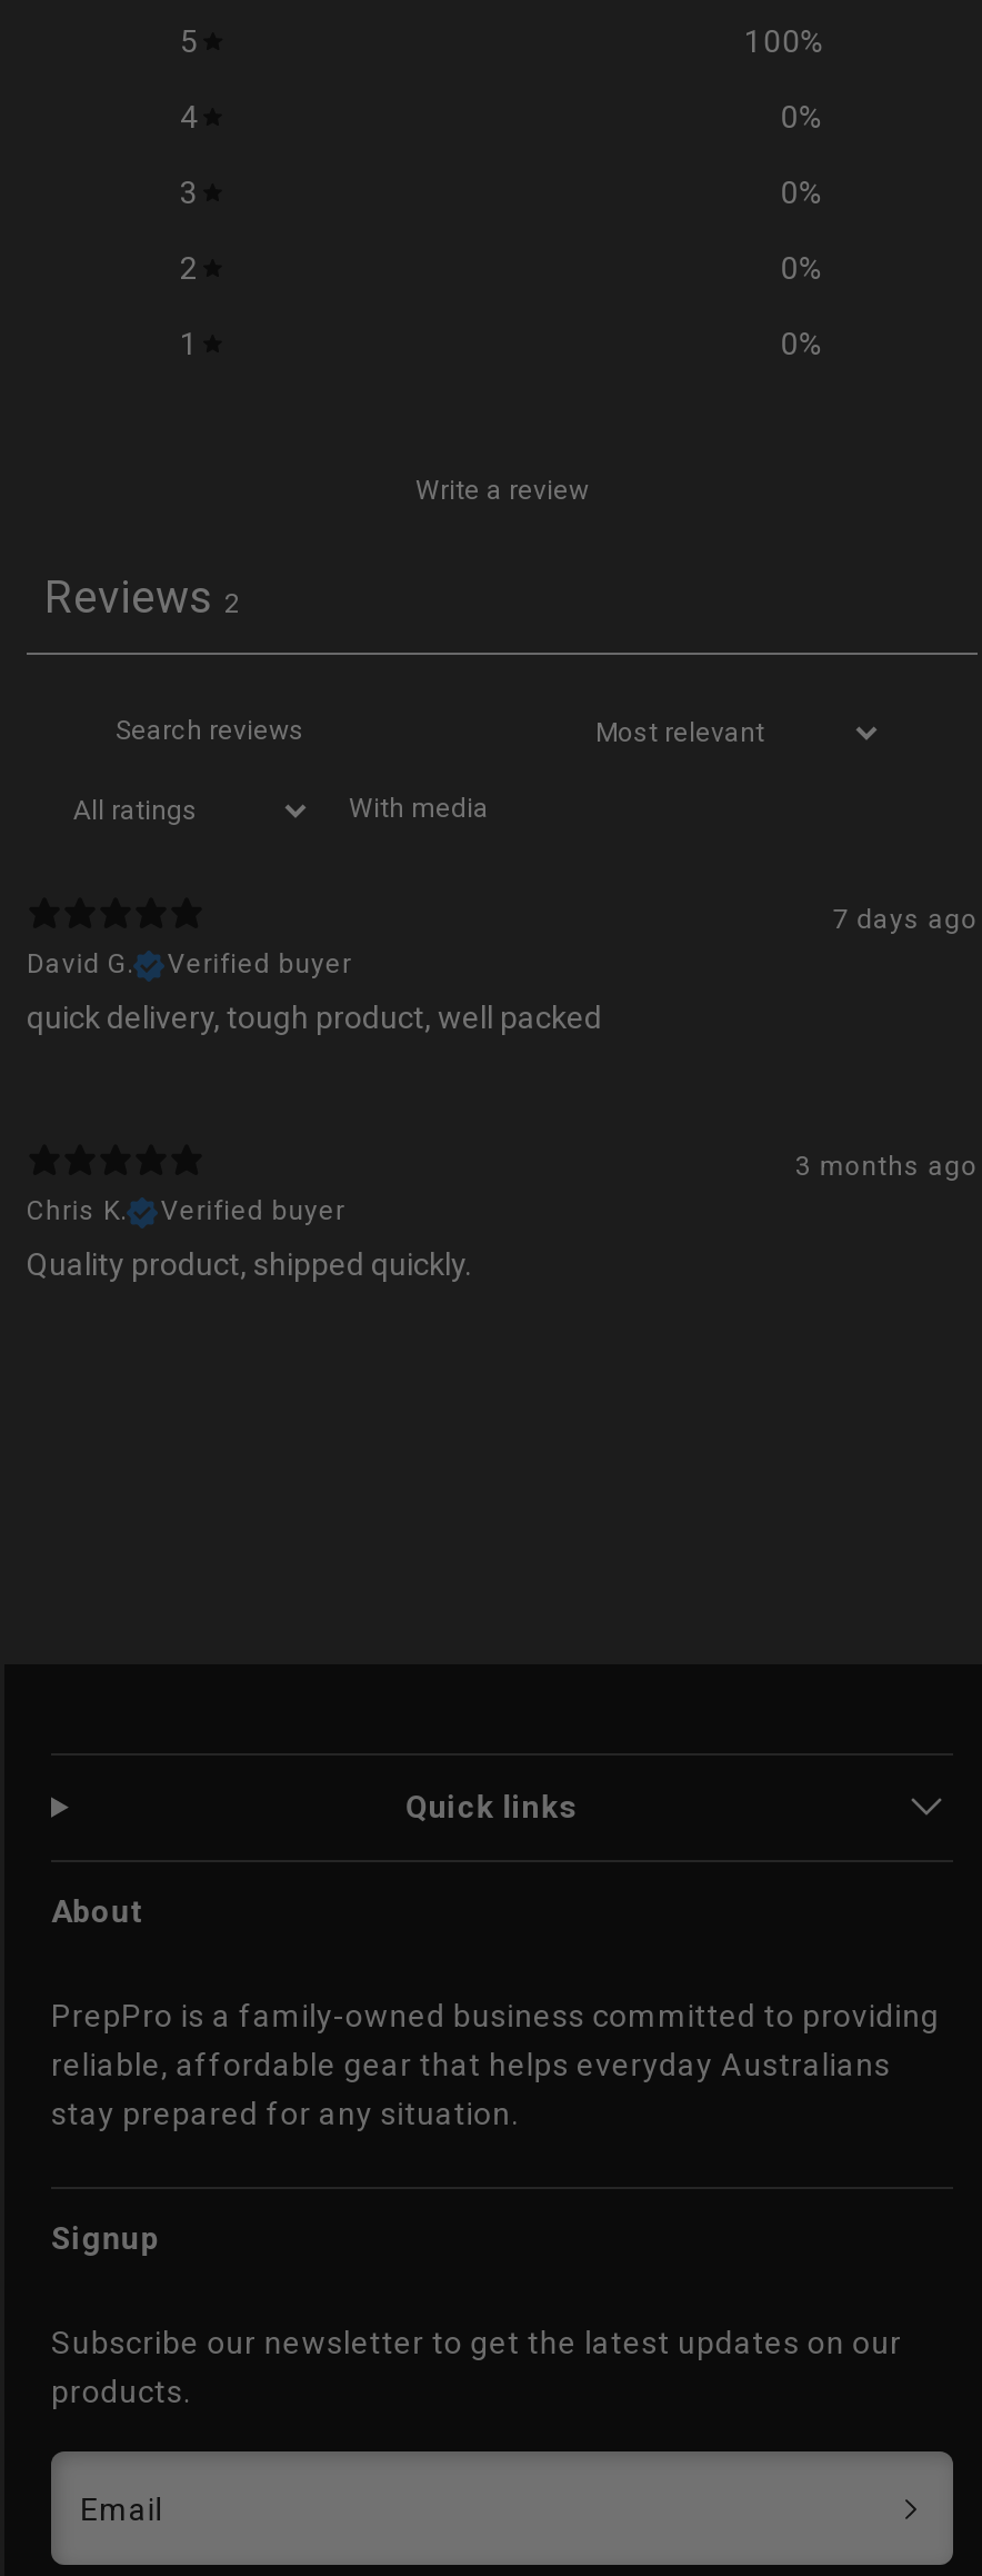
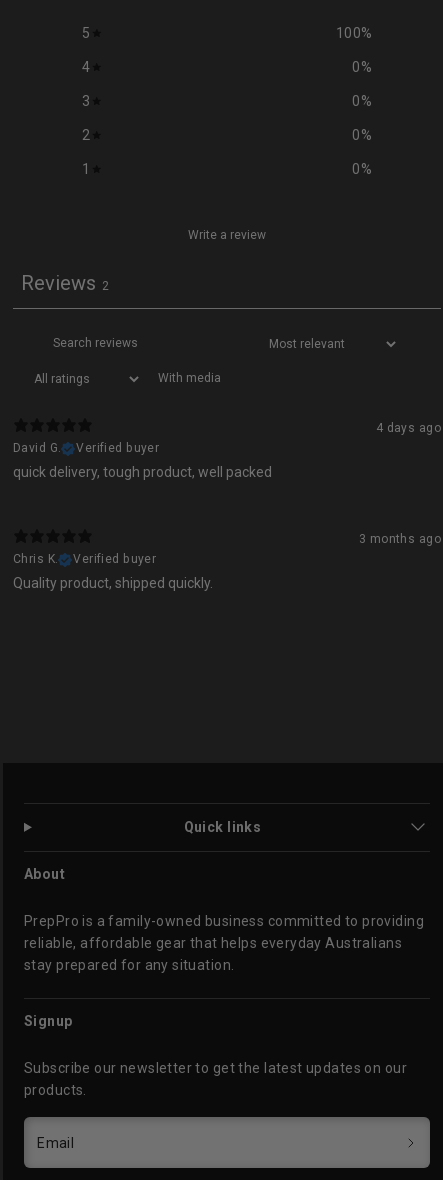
- 7 days ago
+ 4 days ago
